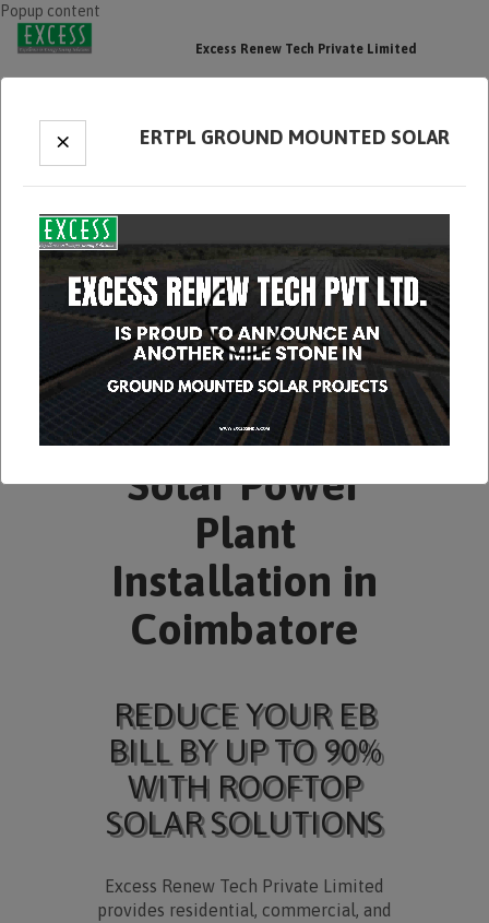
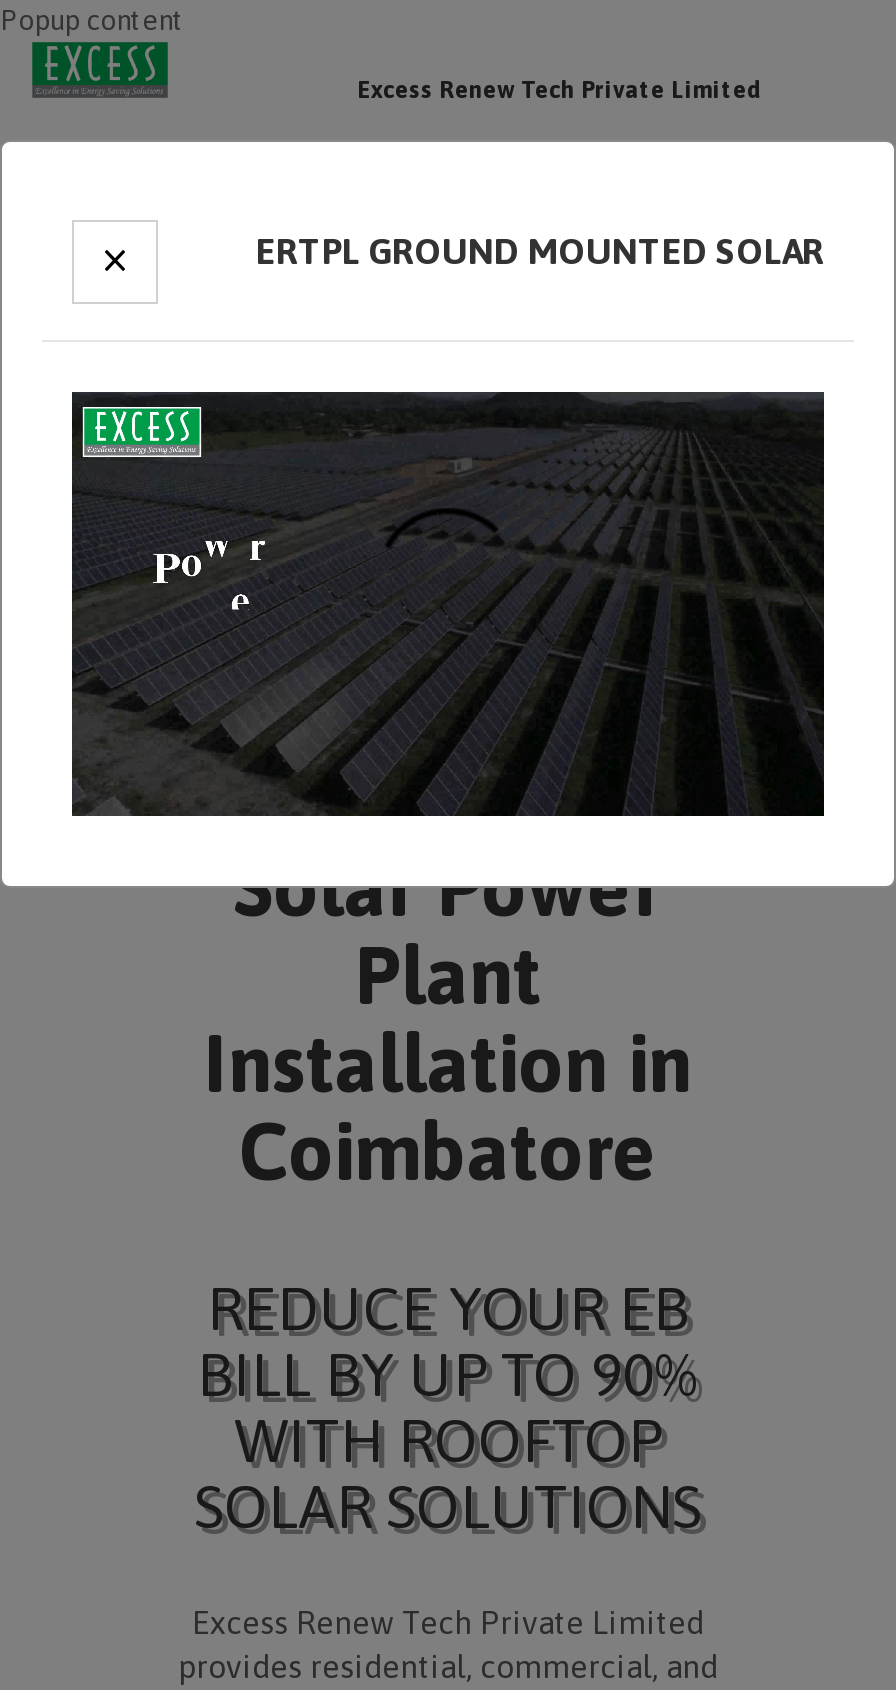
- [image]
+ [image]
